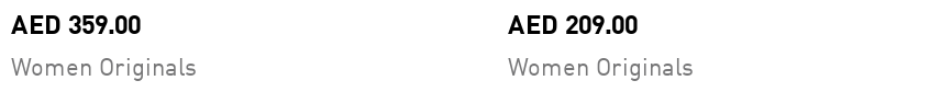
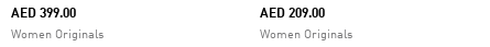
- AED 359.00
+ AED 399.00
